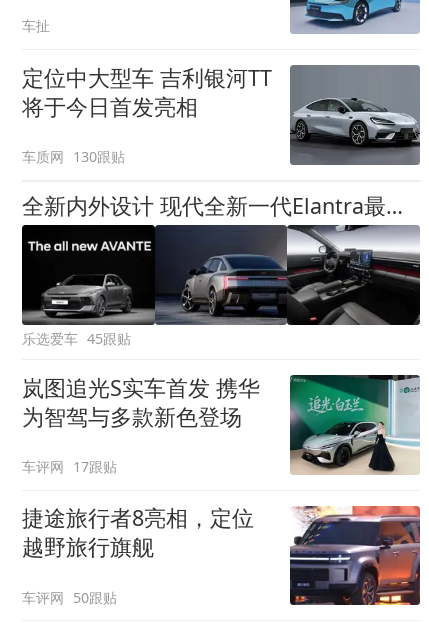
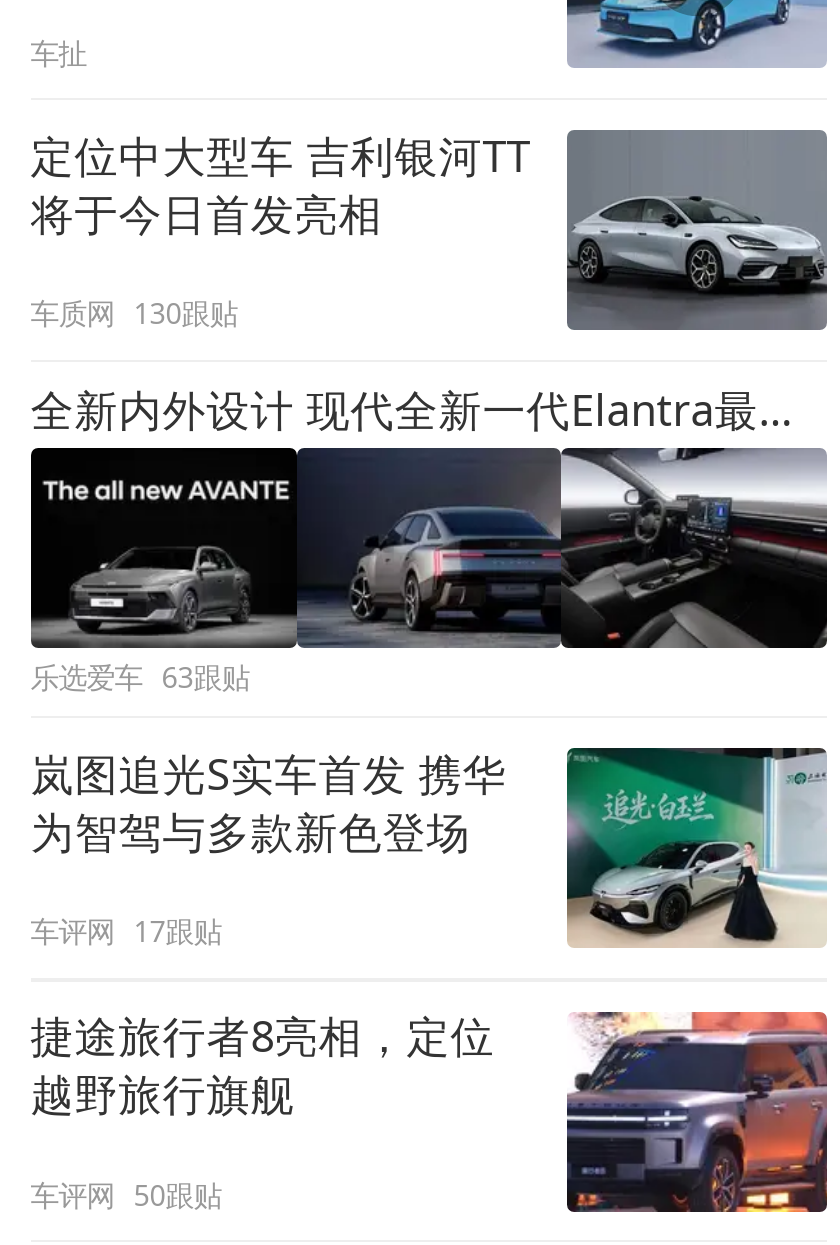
- 乐选爱车 45跟贴
+ 乐选爱车 63跟贴
